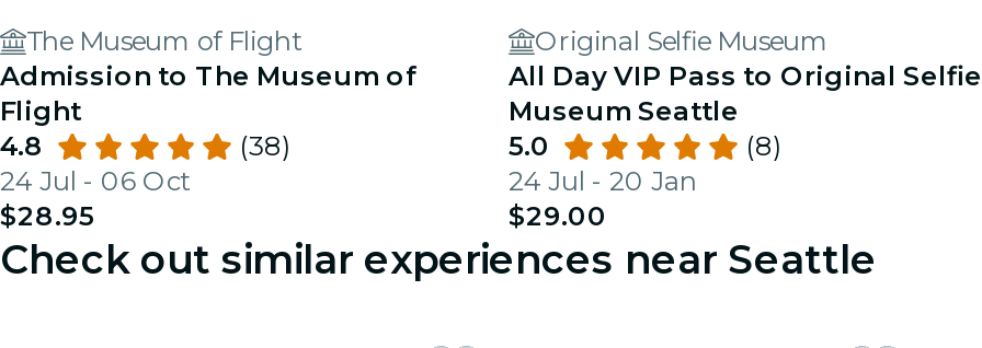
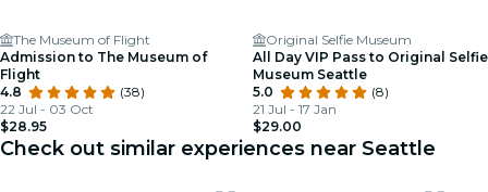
- 24 Jul - 06 Oct
+ 22 Jul - 03 Oct

- 24 Jul - 20 Jan
+ 21 Jul - 17 Jan
